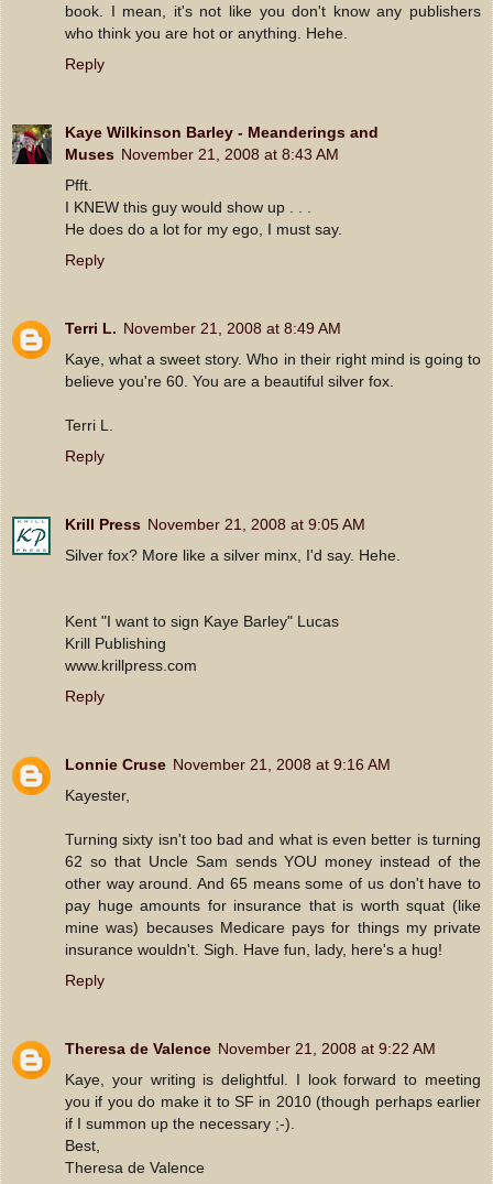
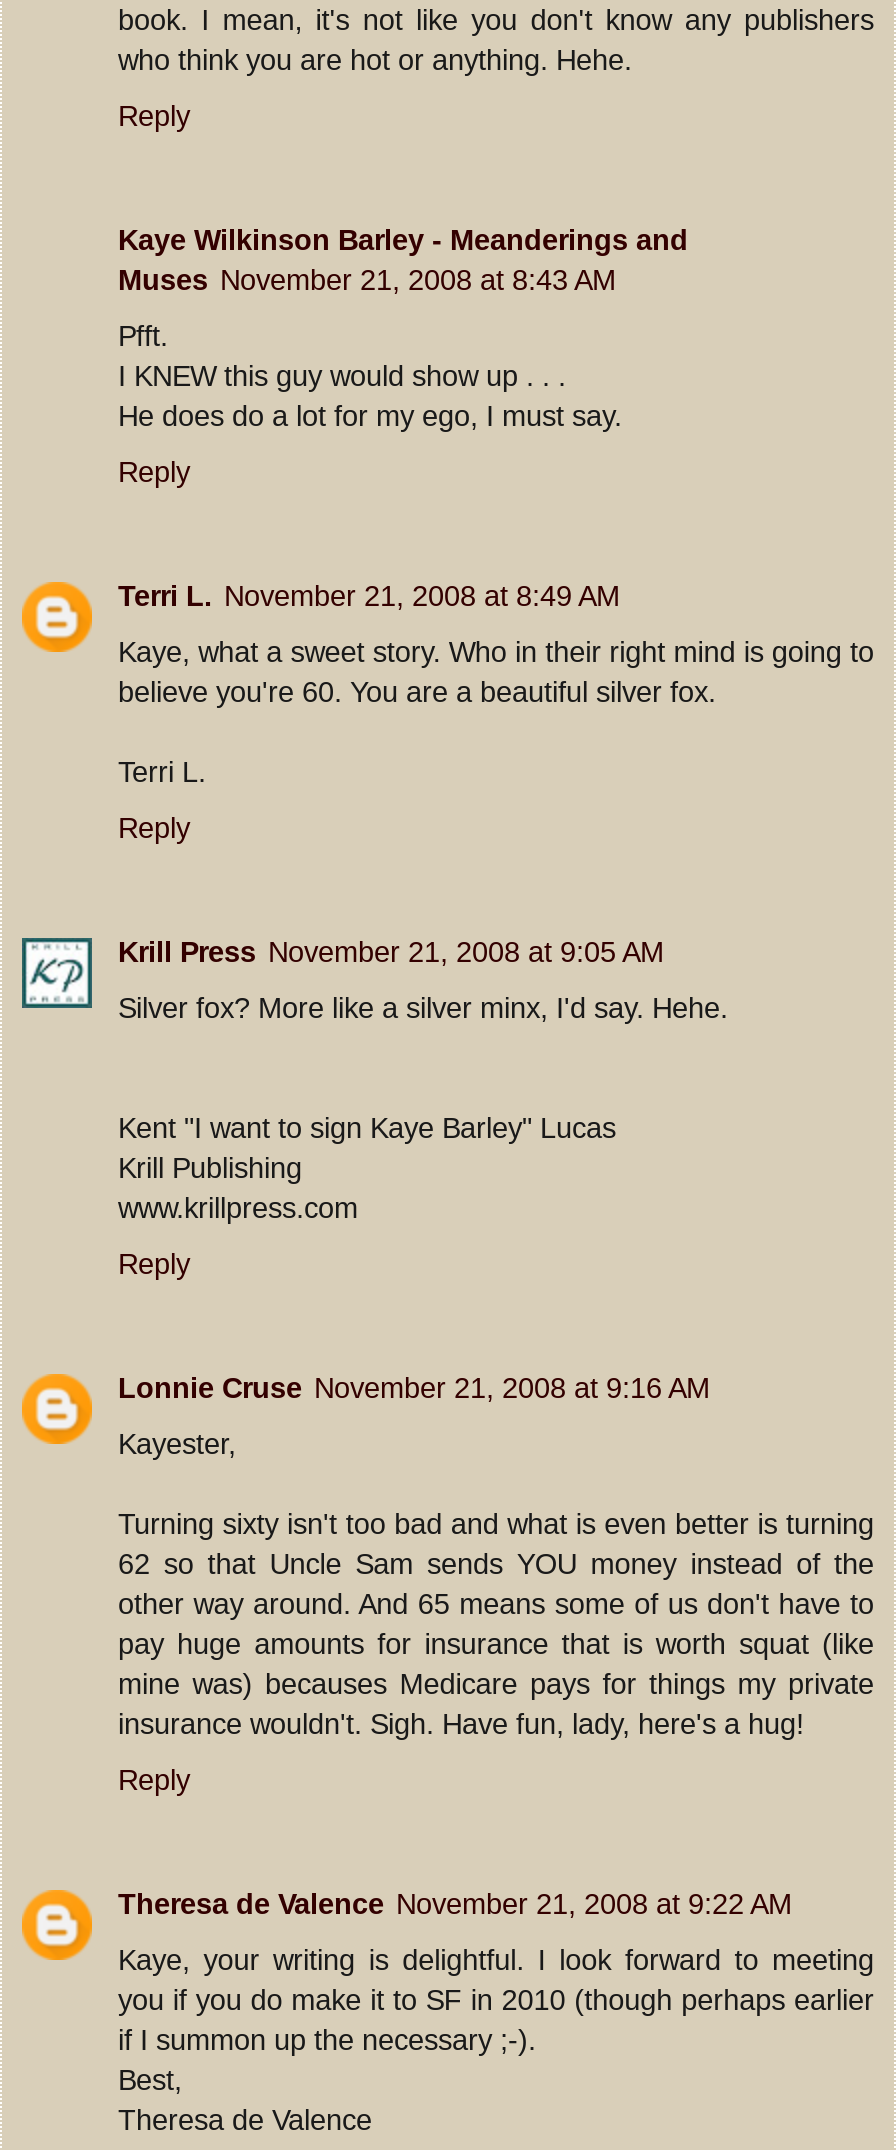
- [image]
